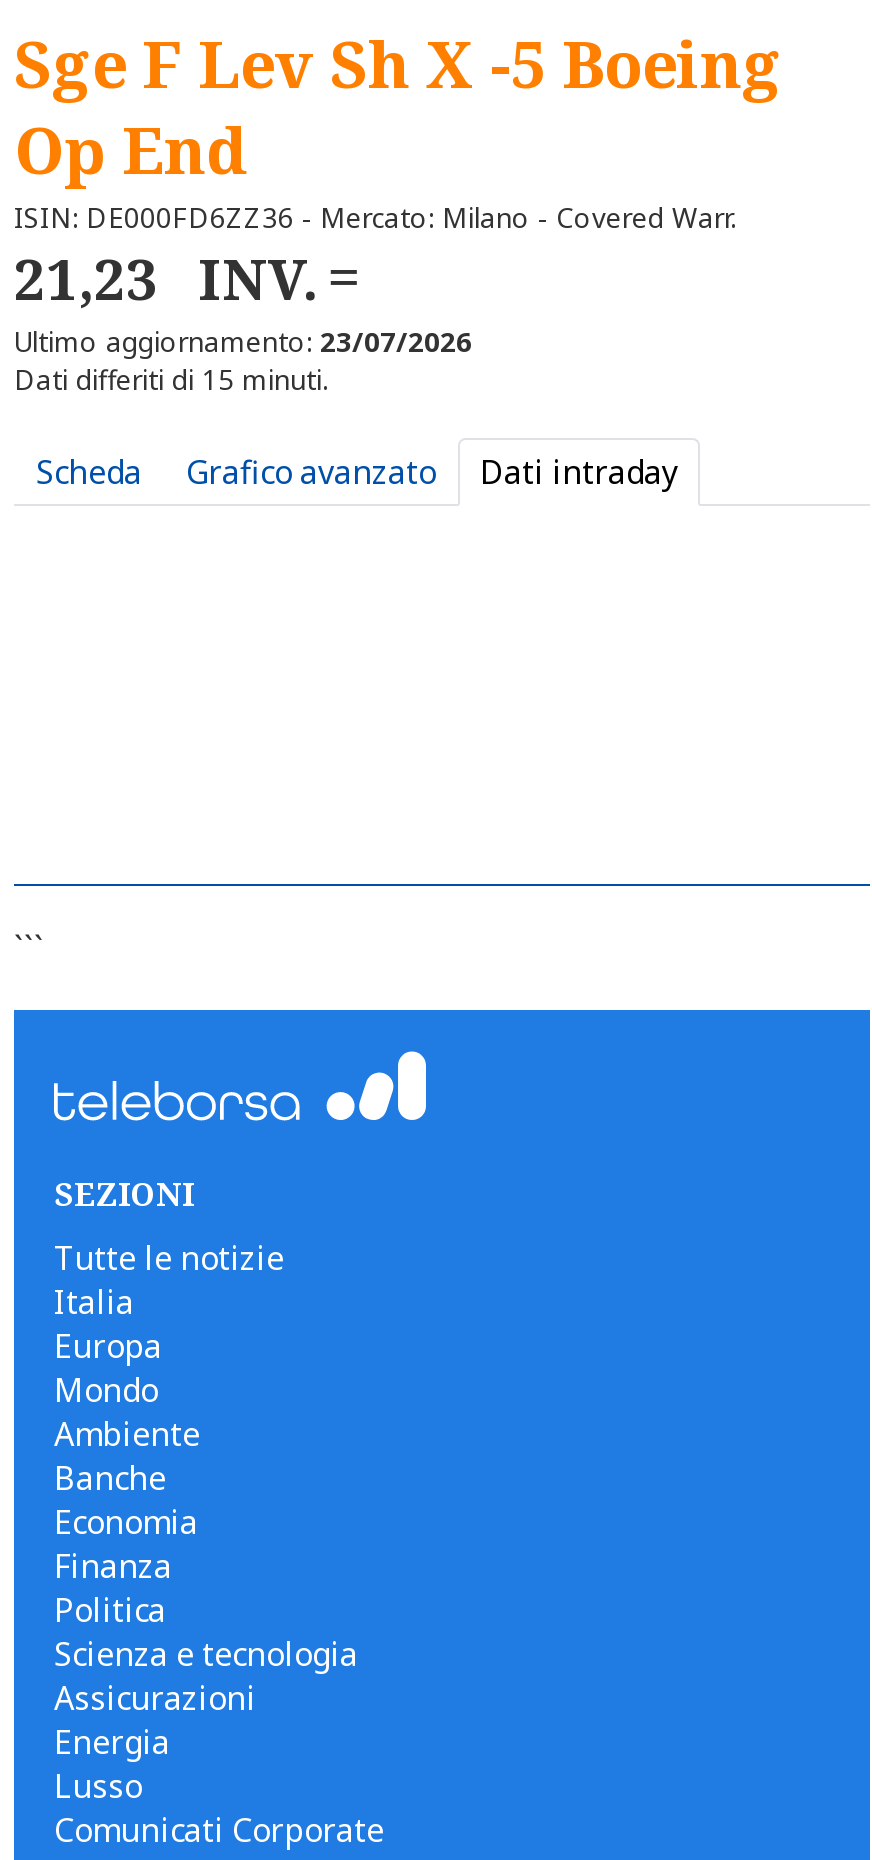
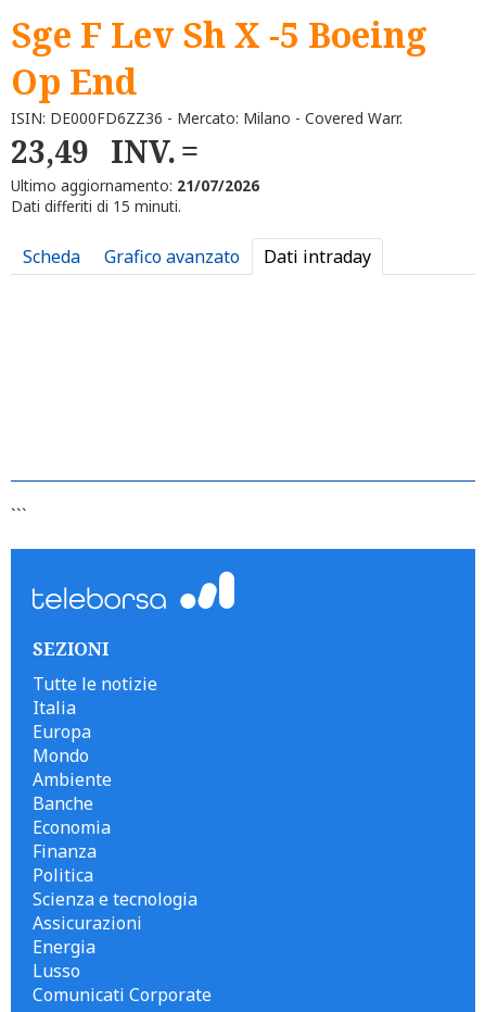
- 21,23 INV.
+ 23,49 INV.

- Ultimo aggiornamento: 23/07/2026
+ Ultimo aggiornamento: 21/07/2026
